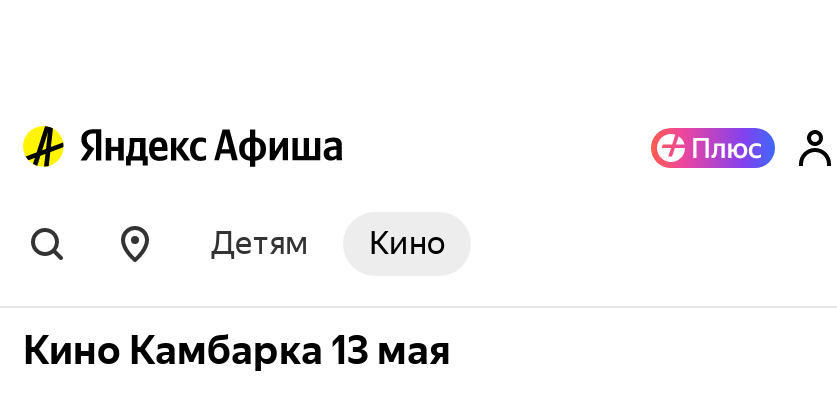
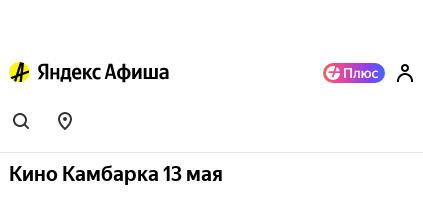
- Детям
- Кино
